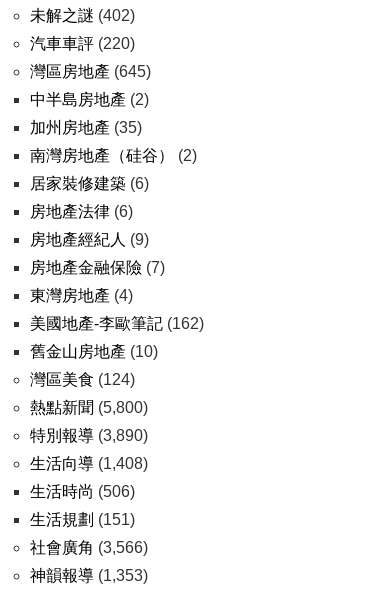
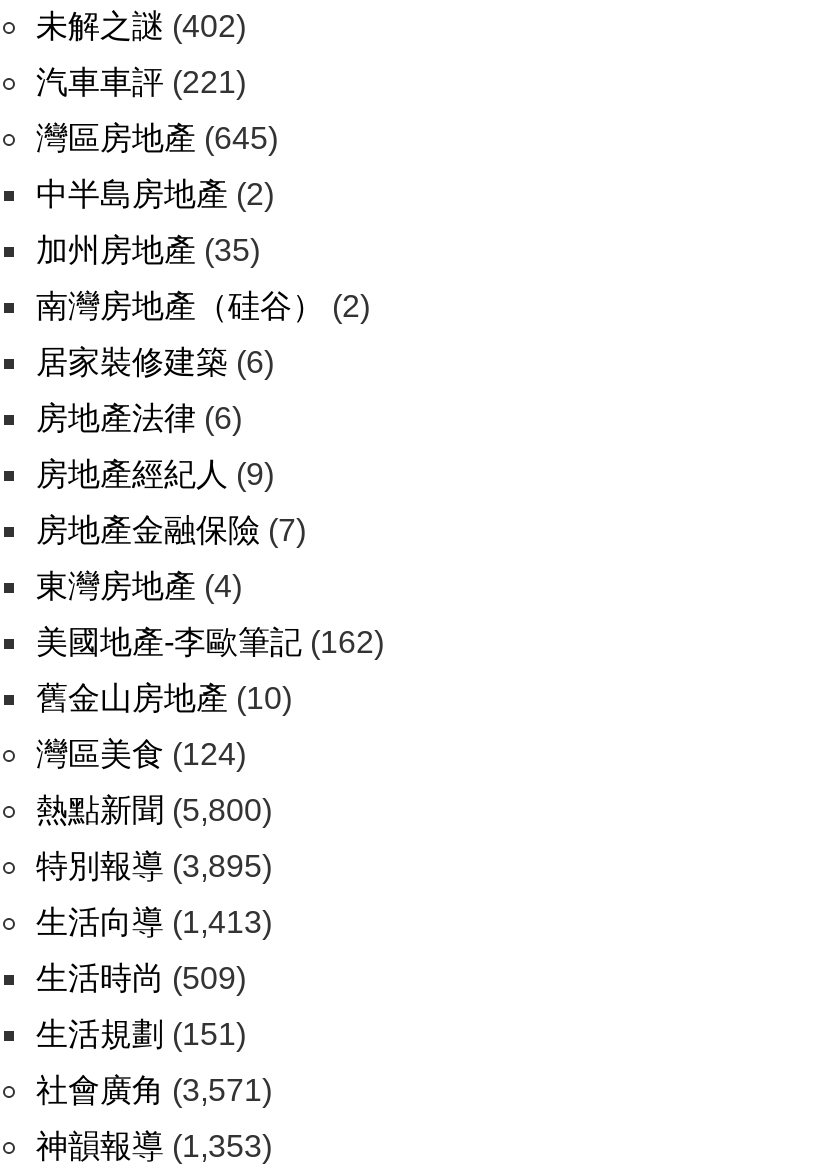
- 汽車車評(220)
+ 汽車車評(221)

- 特別報導(3,890)
+ 特別報導(3,895)

- 生活向導(1,408)
+ 生活向導(1,413)

- 生活時尚(506)
+ 生活時尚(509)

- 社會廣角(3,566)
+ 社會廣角(3,571)
